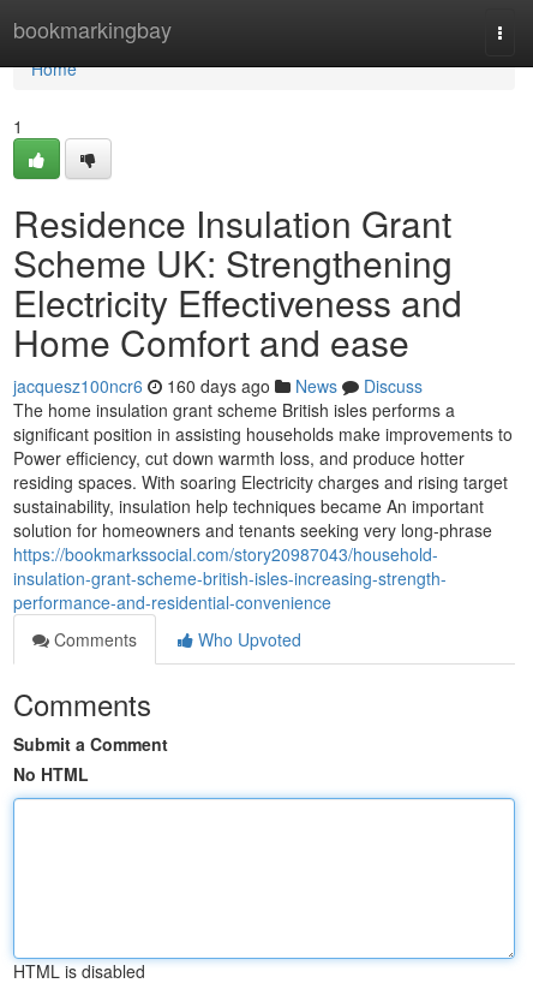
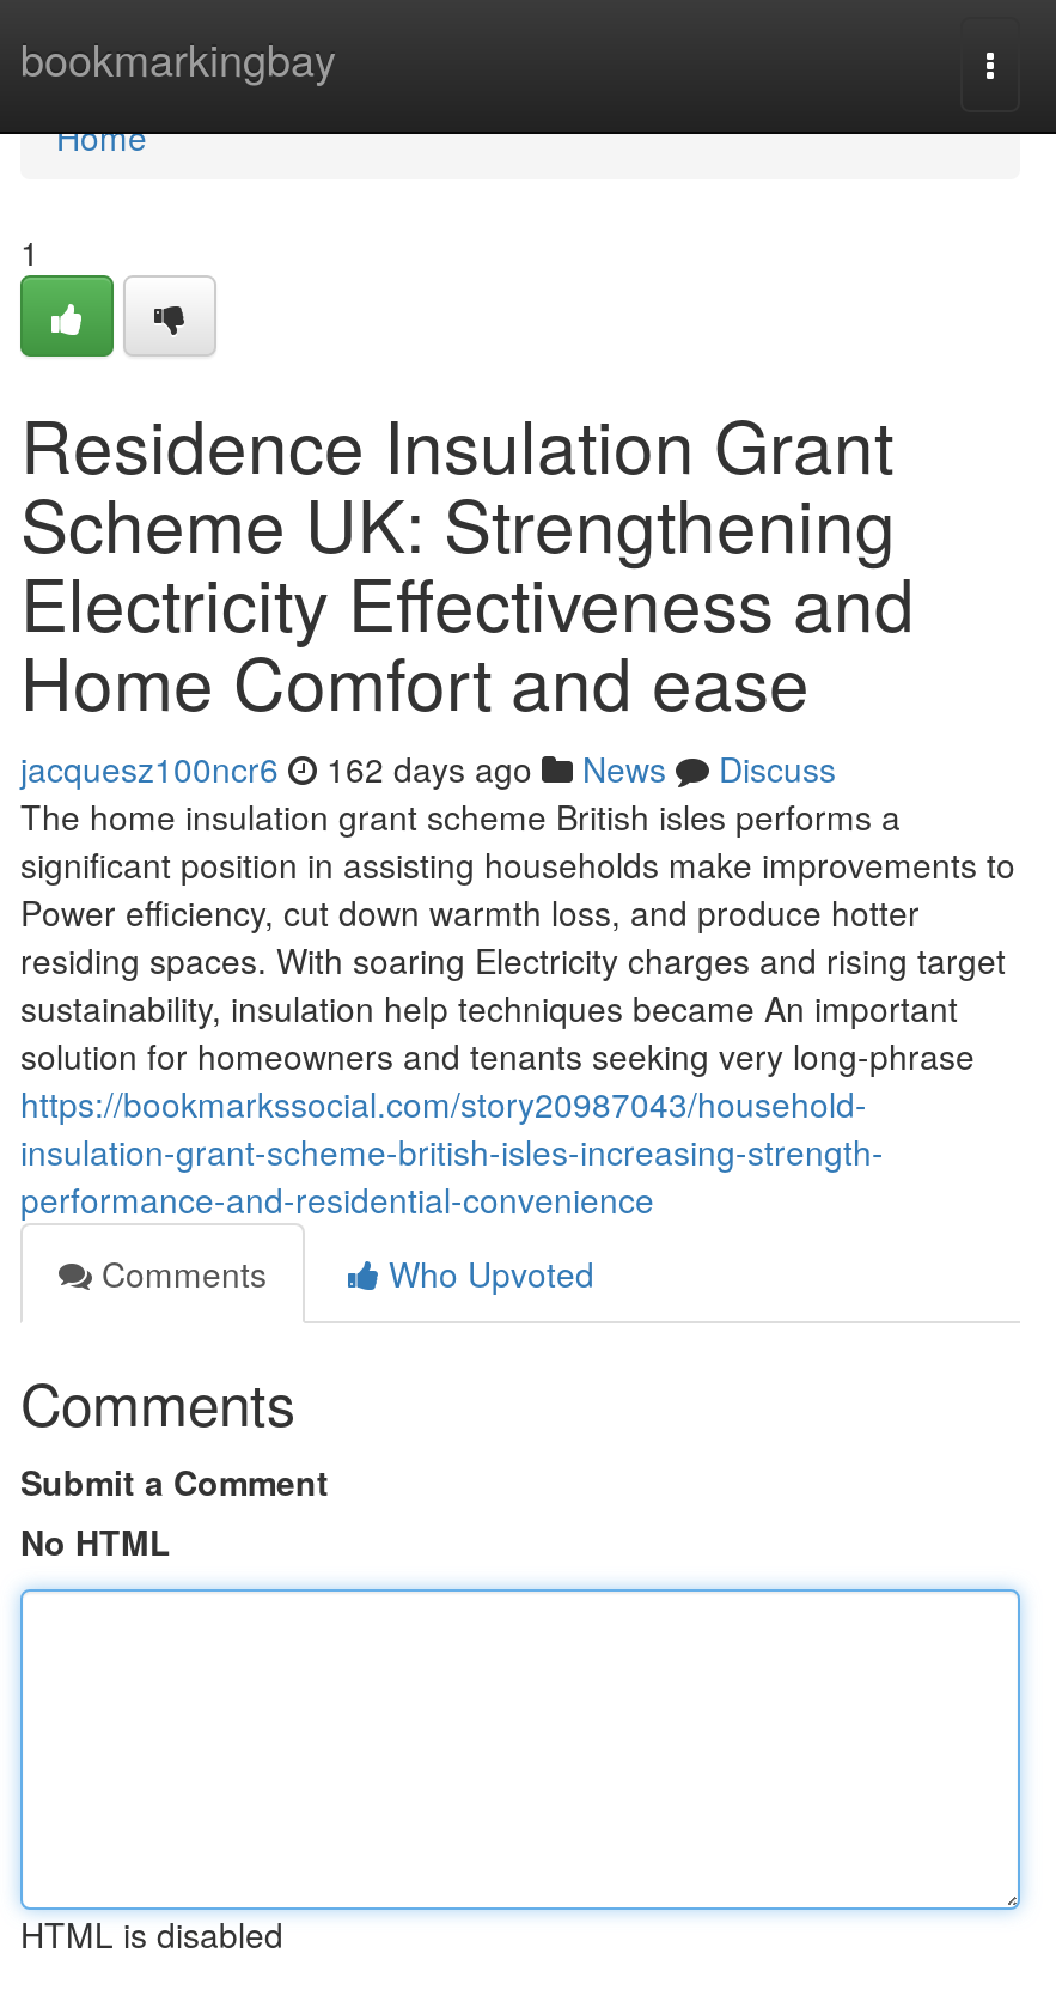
- jacquesz100ncr6 160 days ago News Discuss
+ jacquesz100ncr6 162 days ago News Discuss
